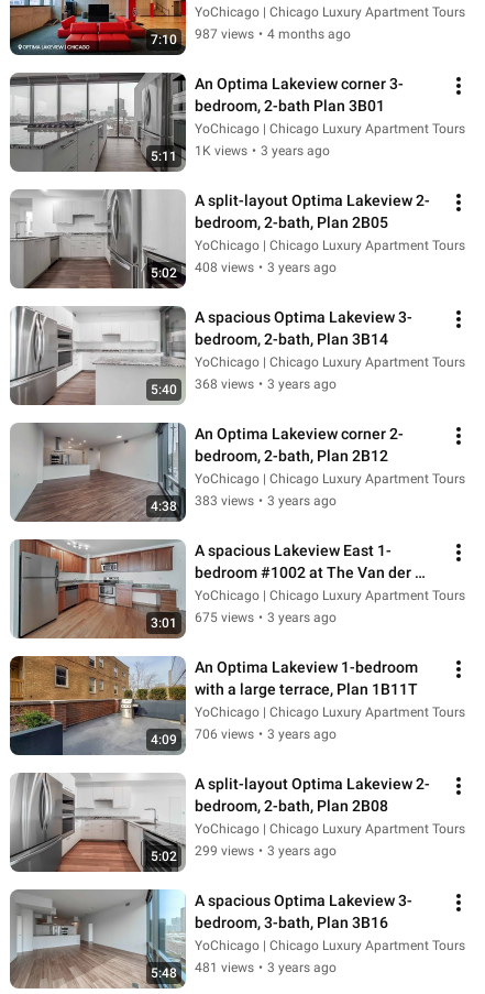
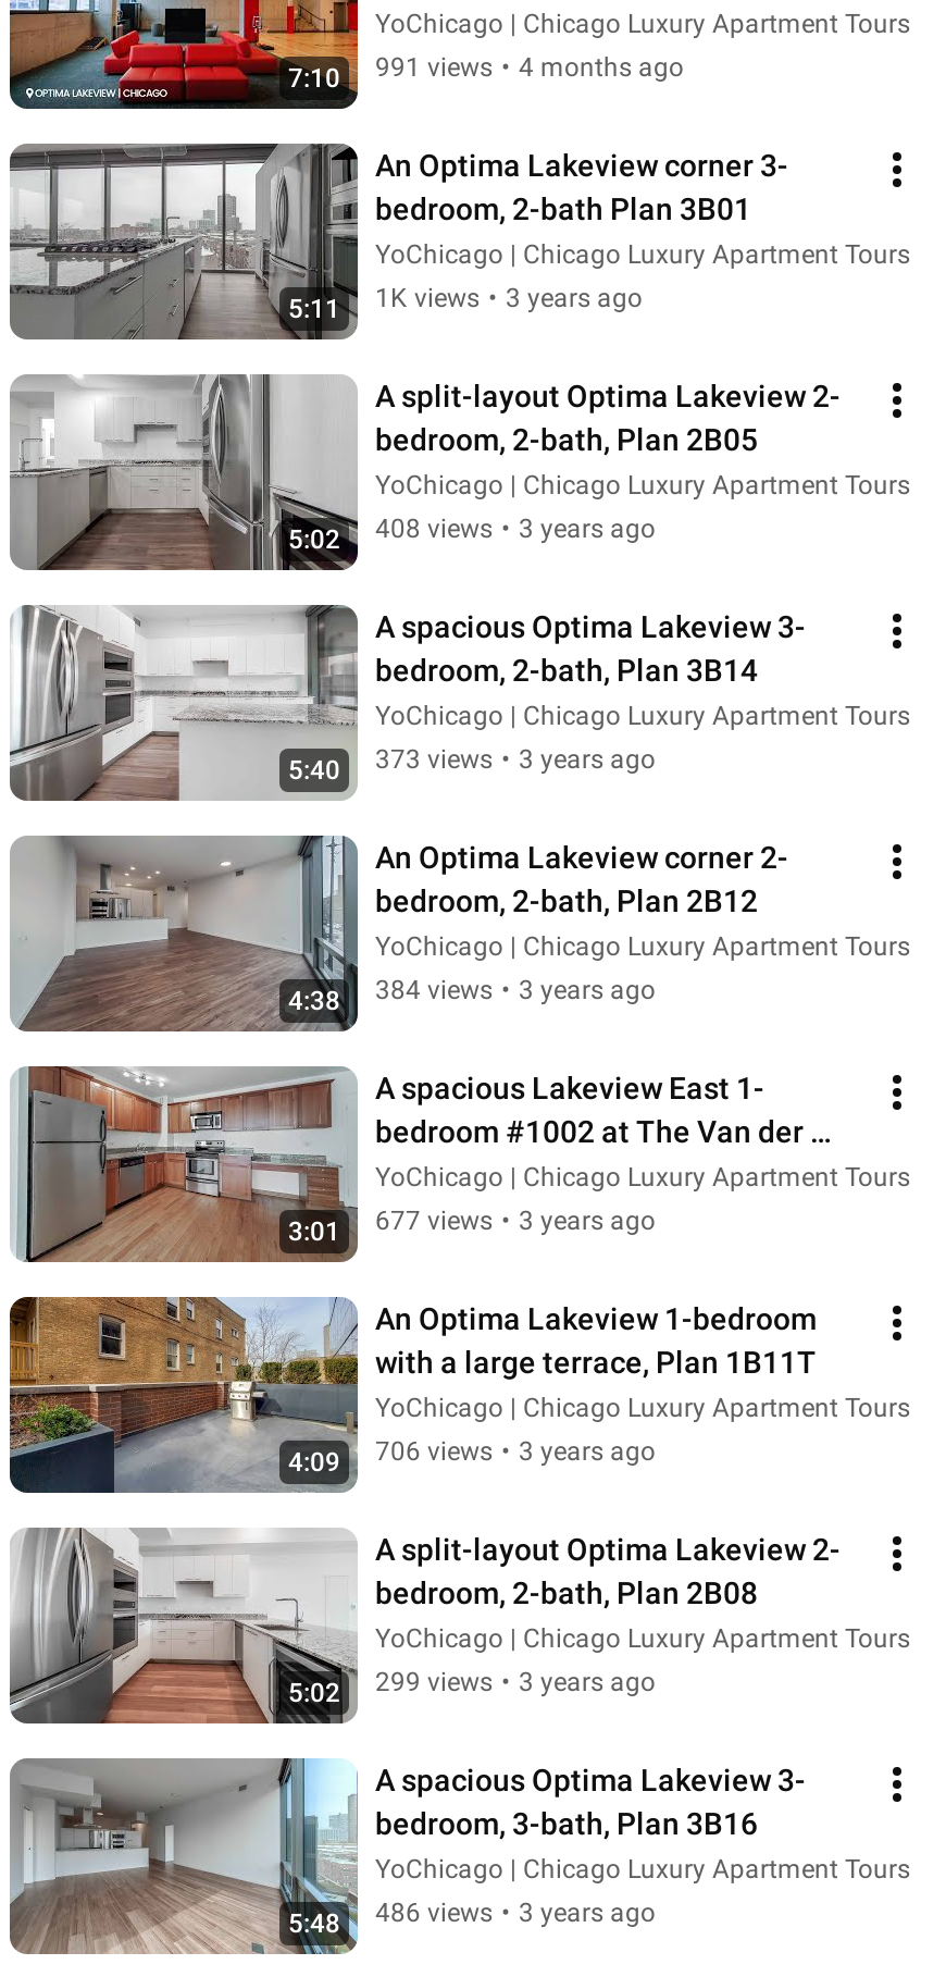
- 987 views • 4 months ago
+ 991 views • 4 months ago

- 368 views • 3 years ago
+ 373 views • 3 years ago

- 383 views • 3 years ago
+ 384 views • 3 years ago

- 675 views • 3 years ago
+ 677 views • 3 years ago

- 481 views • 3 years ago
+ 486 views • 3 years ago
